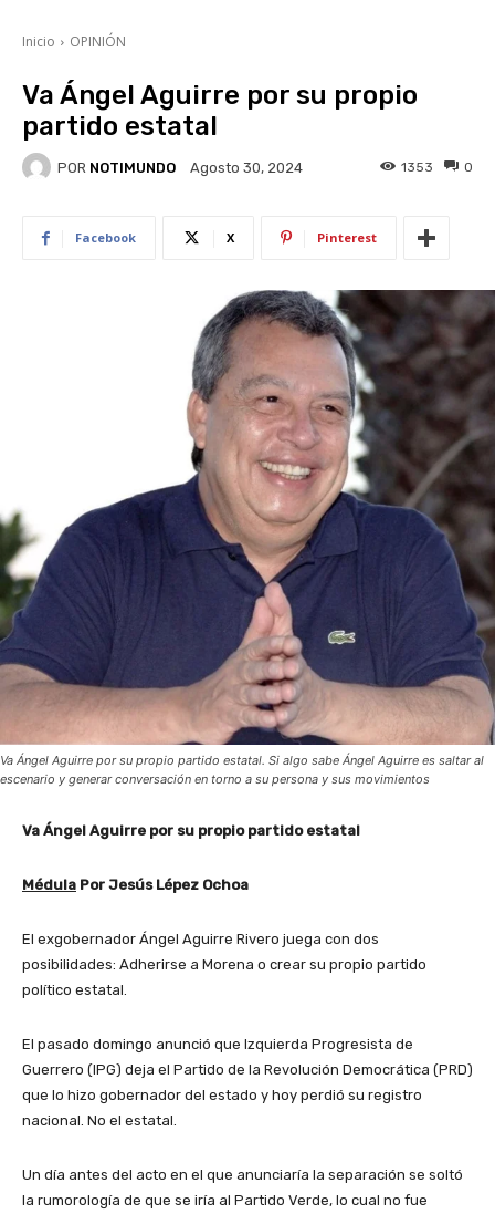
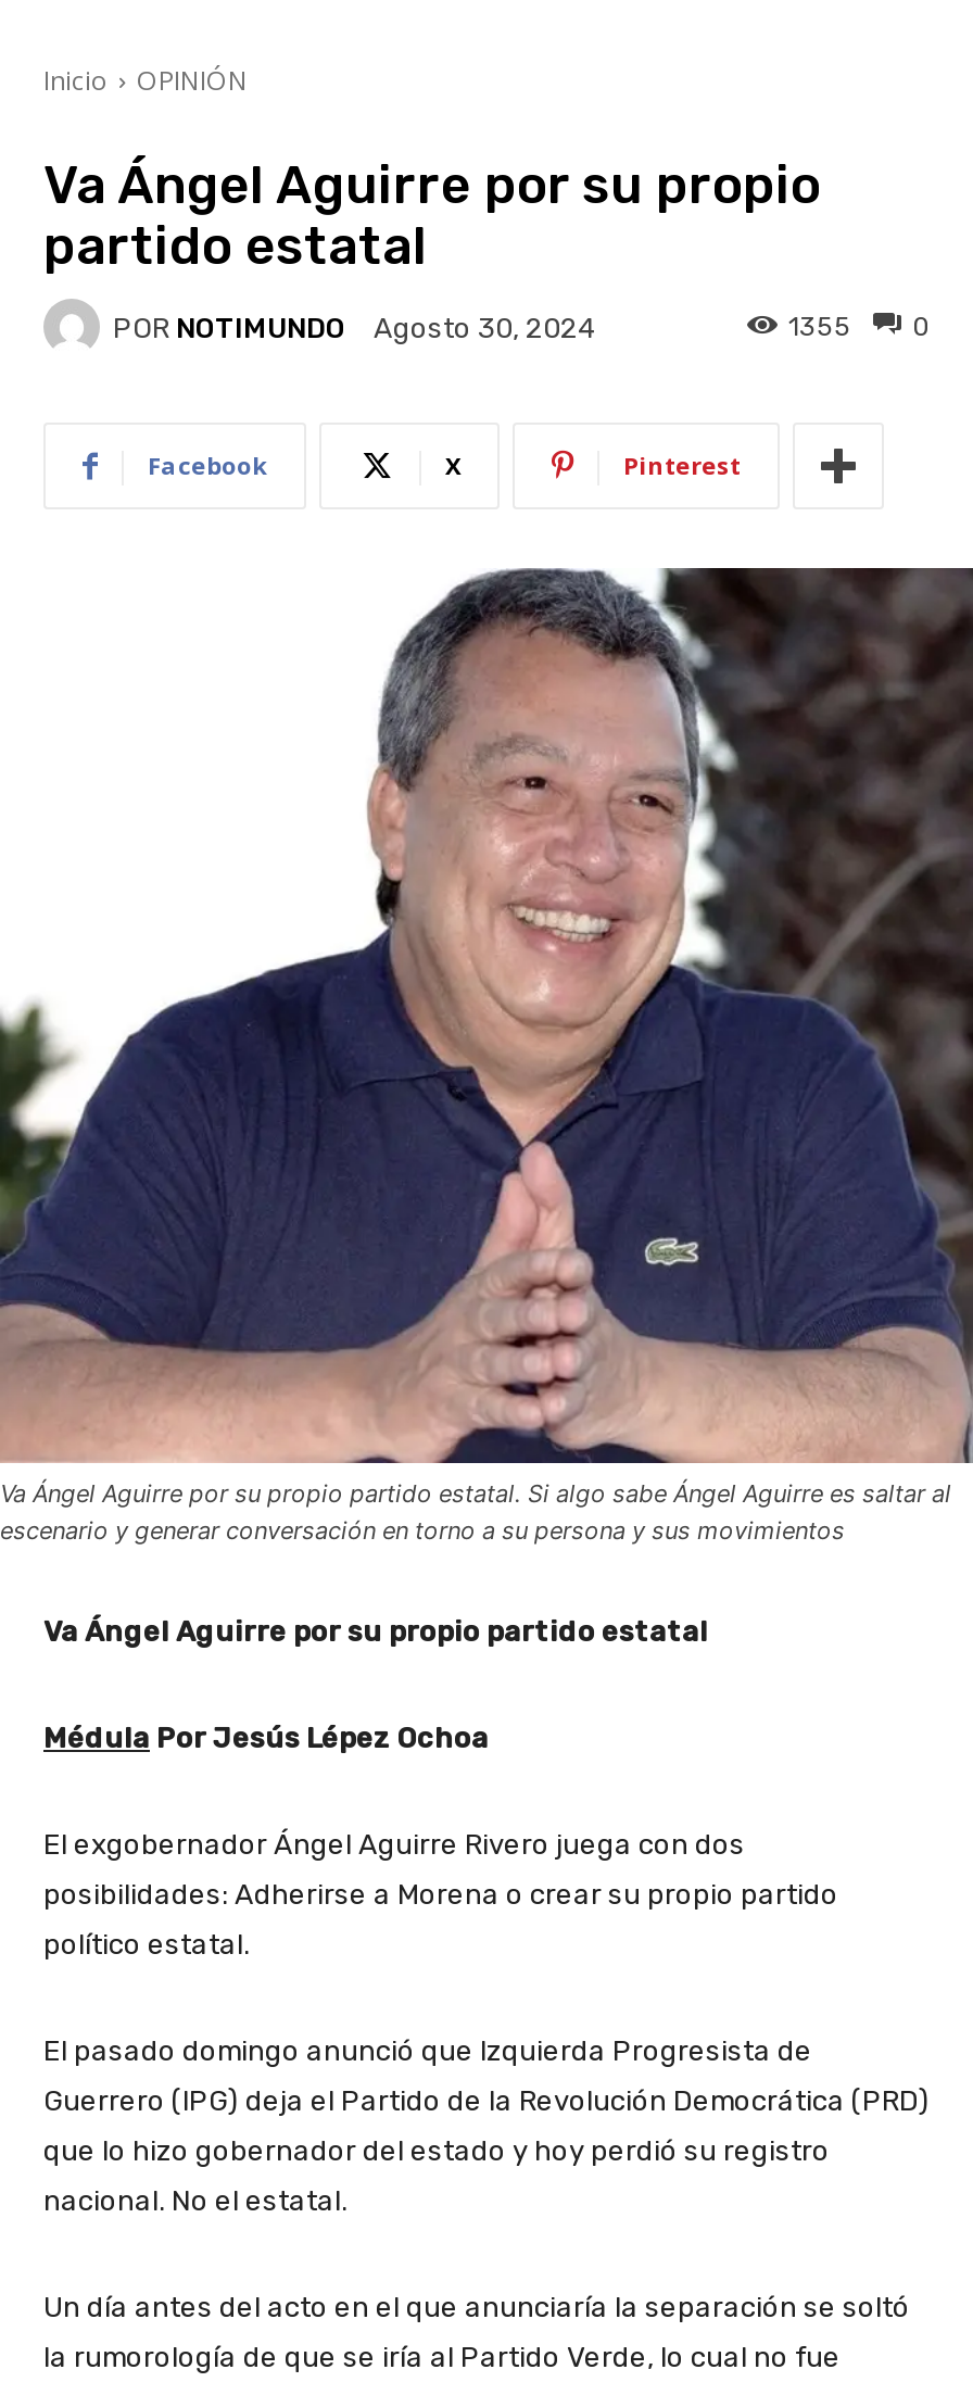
- 1353 0
+ 1355 0
